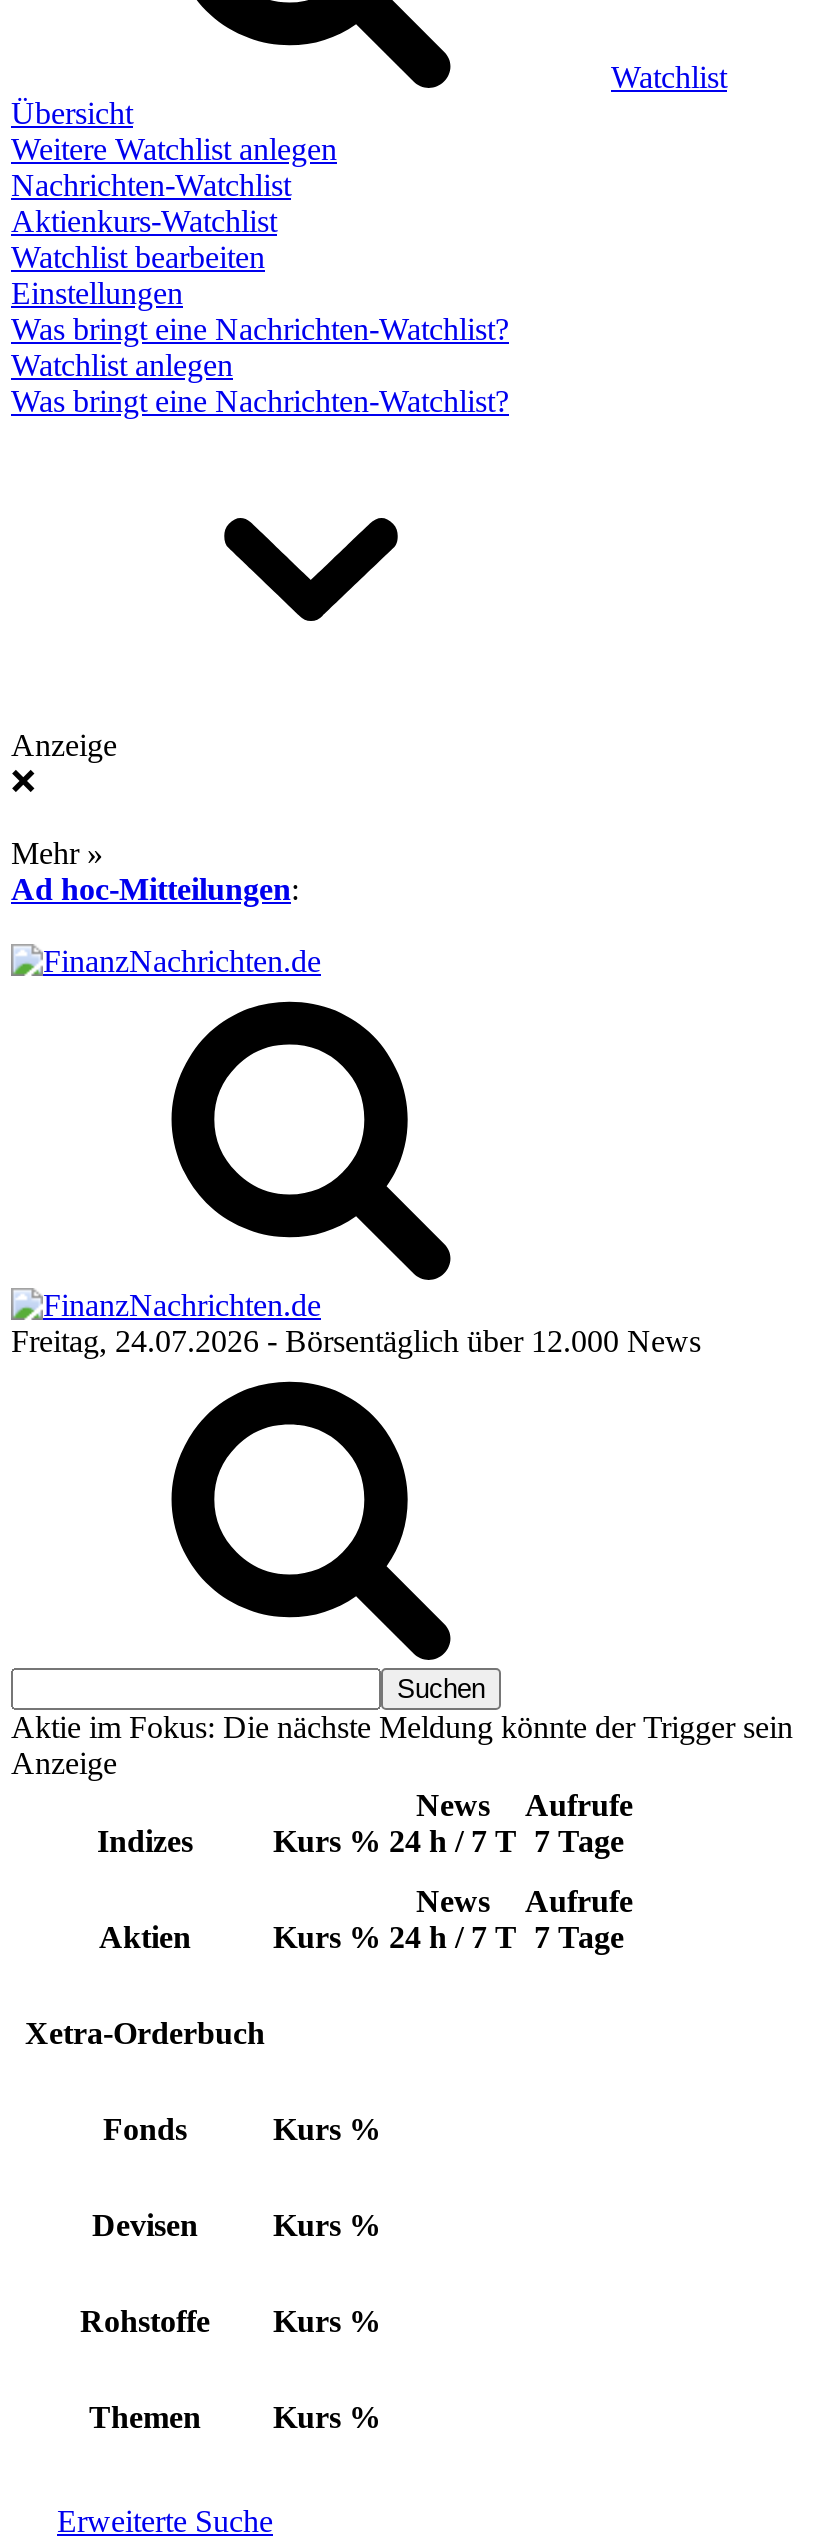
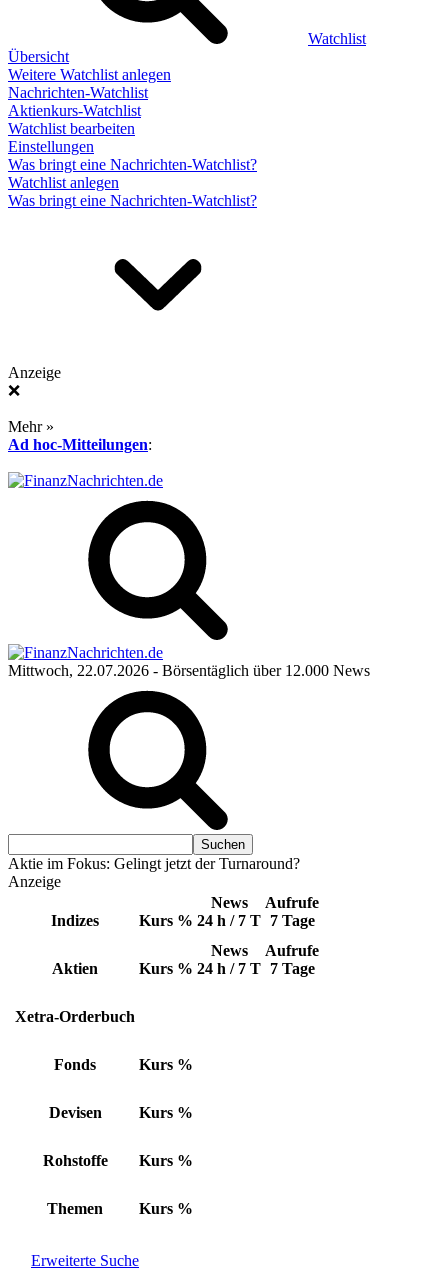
- Freitag, 24.07.2026 - Börsentäglich über 12.000 News
+ Mittwoch, 22.07.2026 - Börsentäglich über 12.000 News

- Aktie im Fokus: Die nächste Meldung könnte der Trigger sein
+ Aktie im Fokus: Gelingt jetzt der Turnaround?
